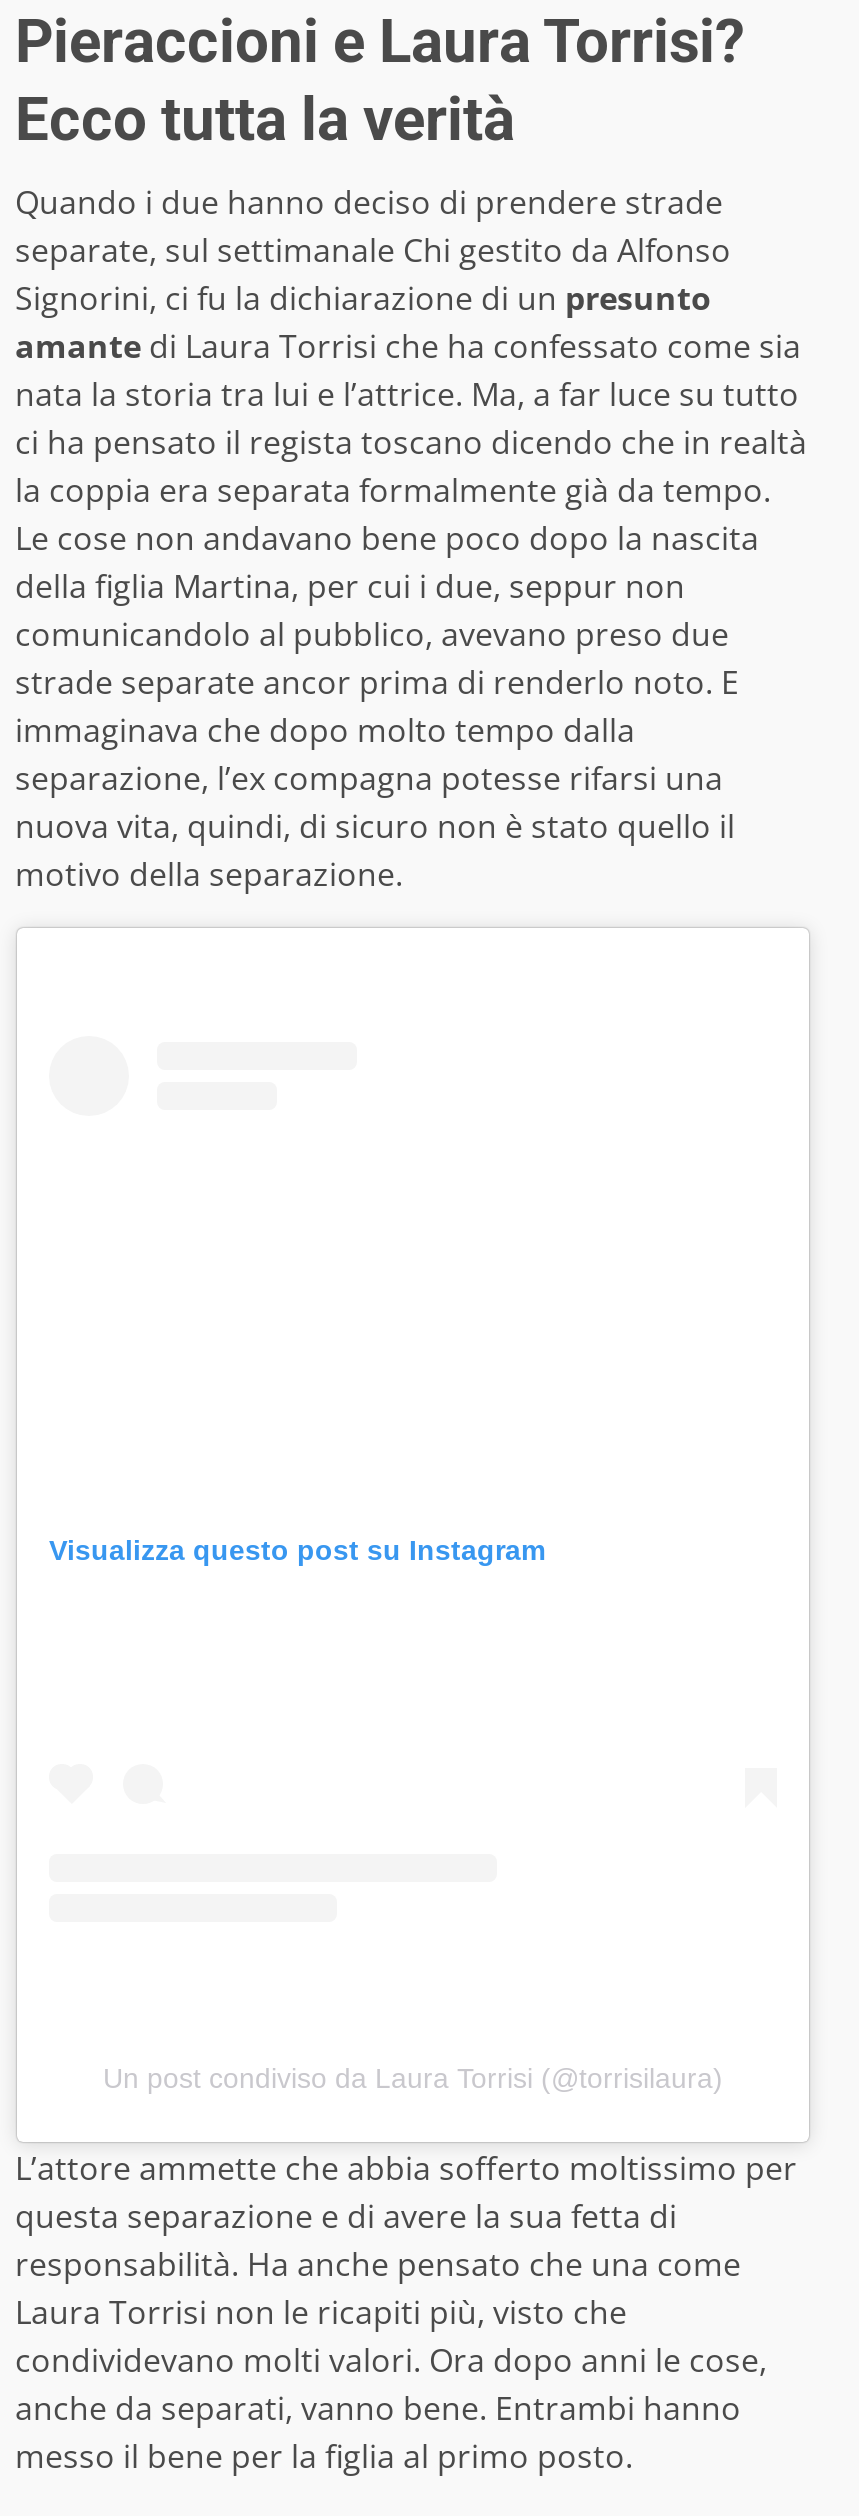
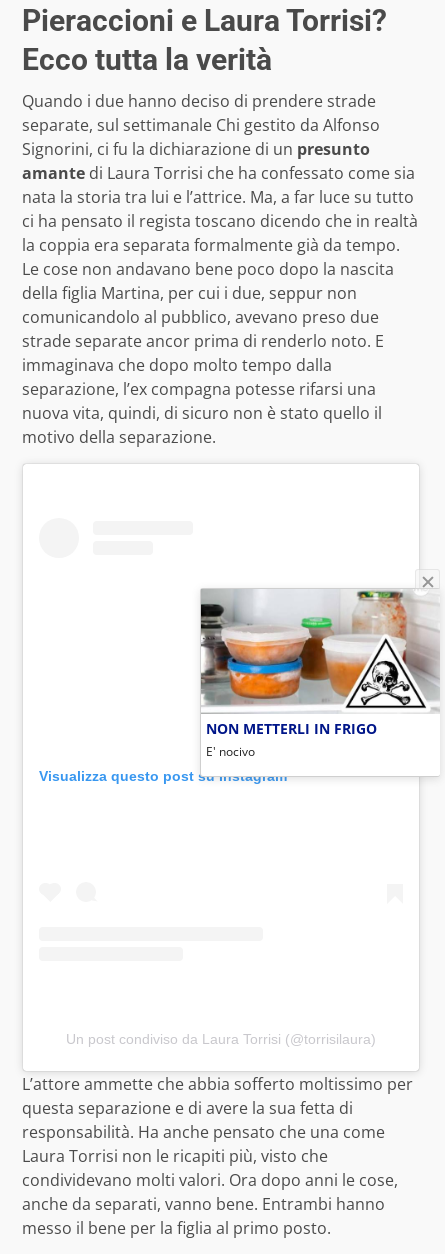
+ [image]
+ NON METTERLI IN FRIGO
+ E' nocivo
